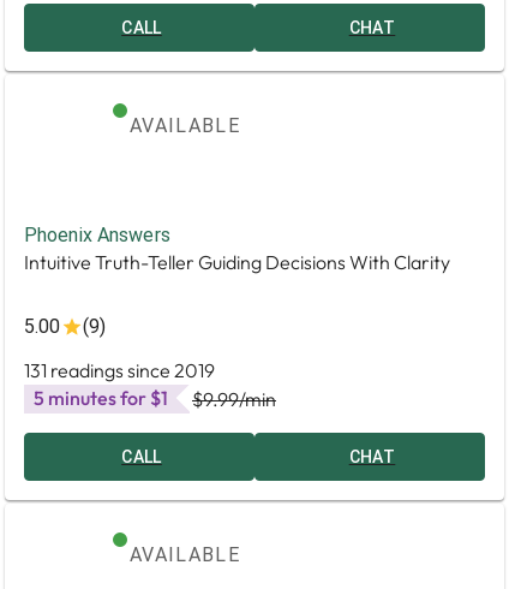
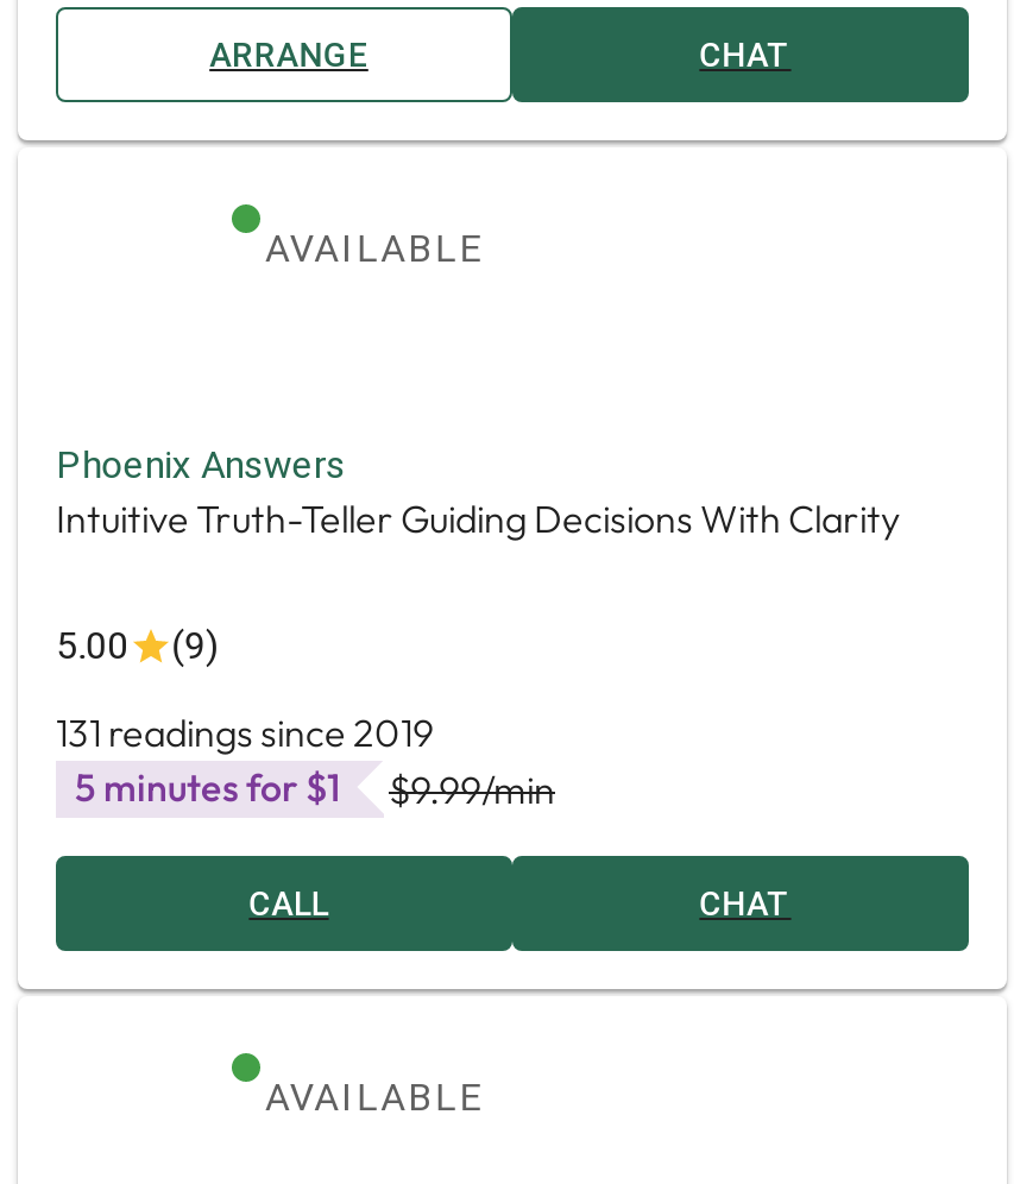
- CALL
+ ARRANGE
